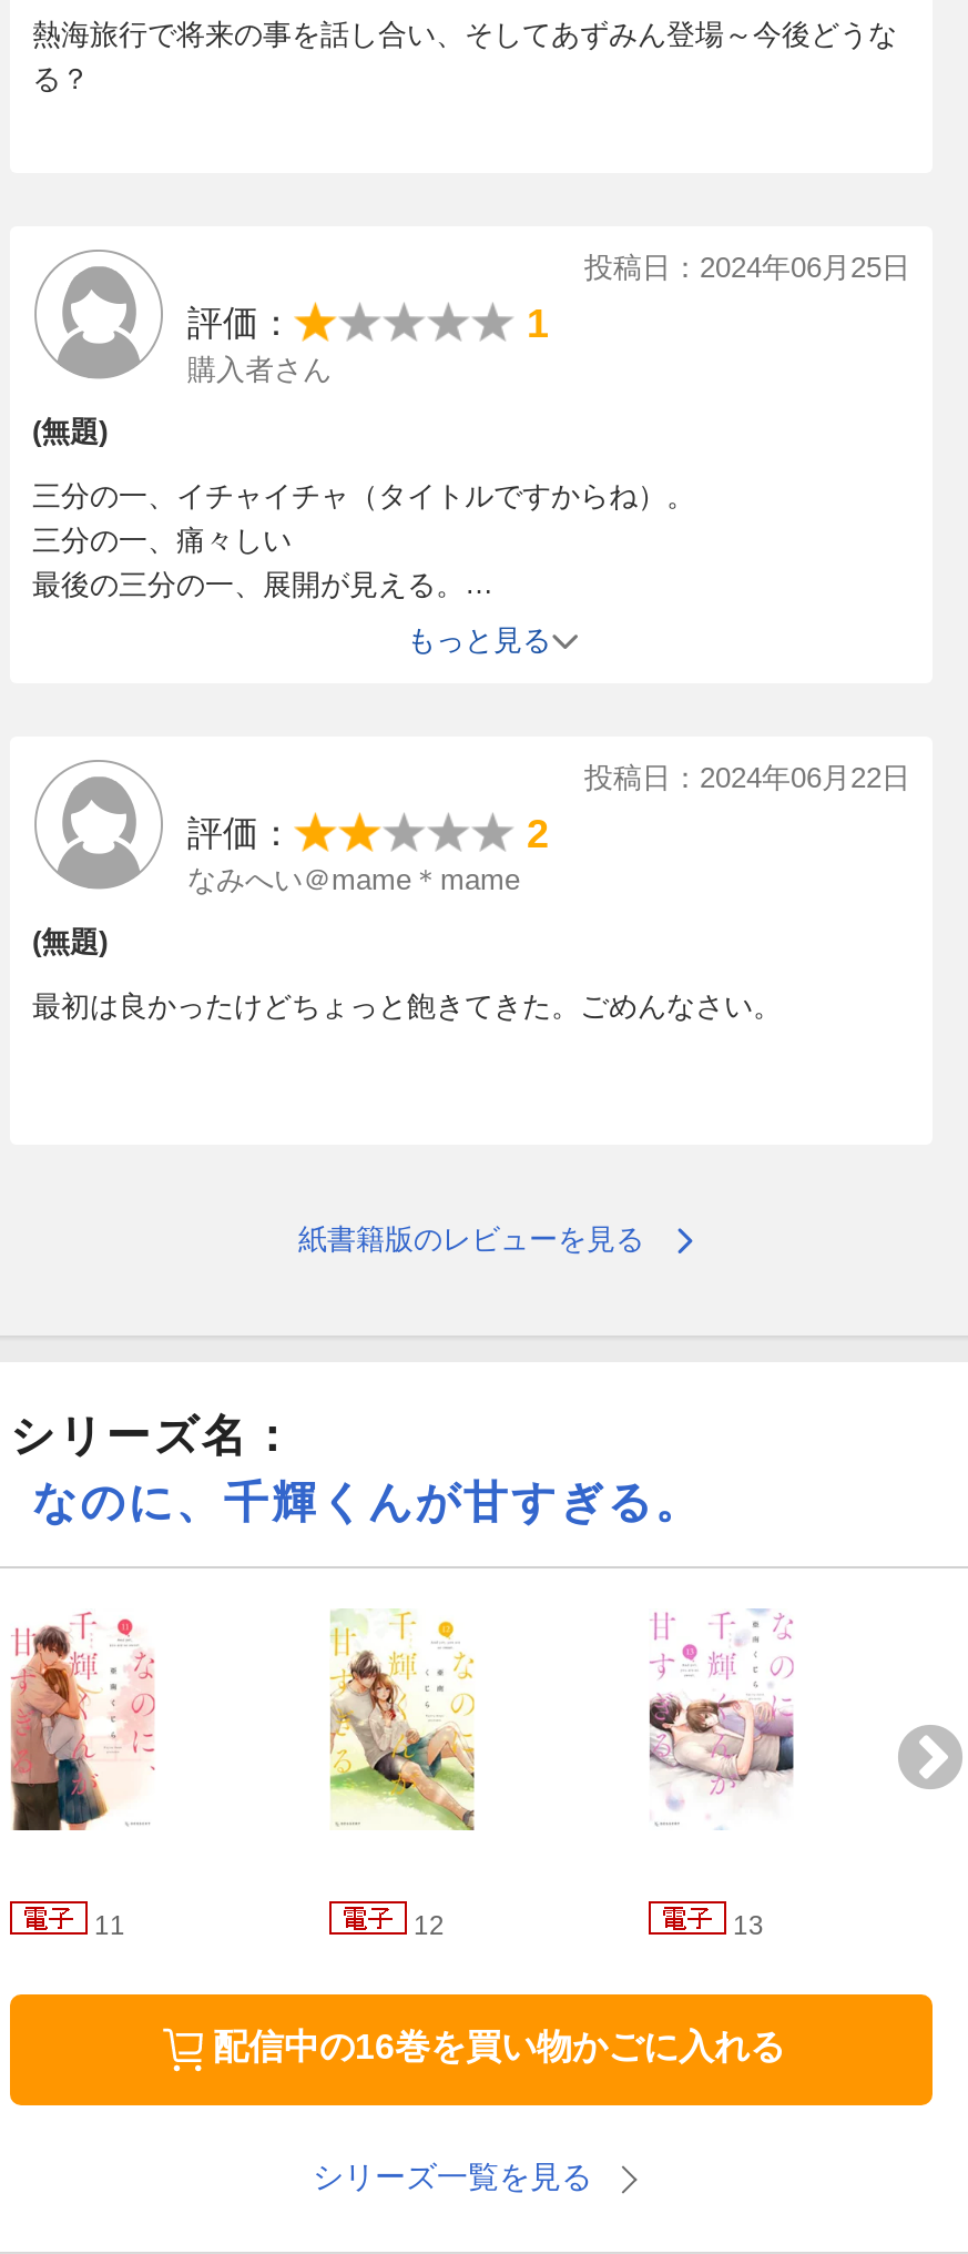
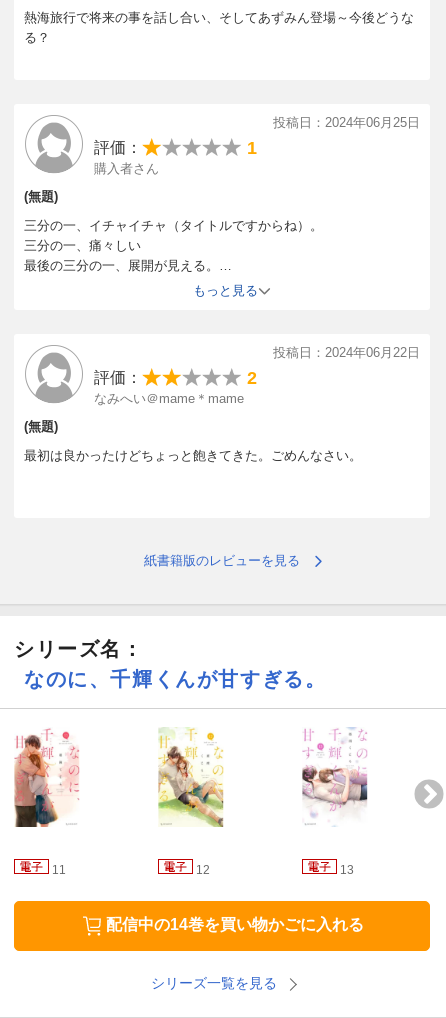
- 配信中の16巻を買い物かごに入れる
+ 配信中の14巻を買い物かごに入れる
